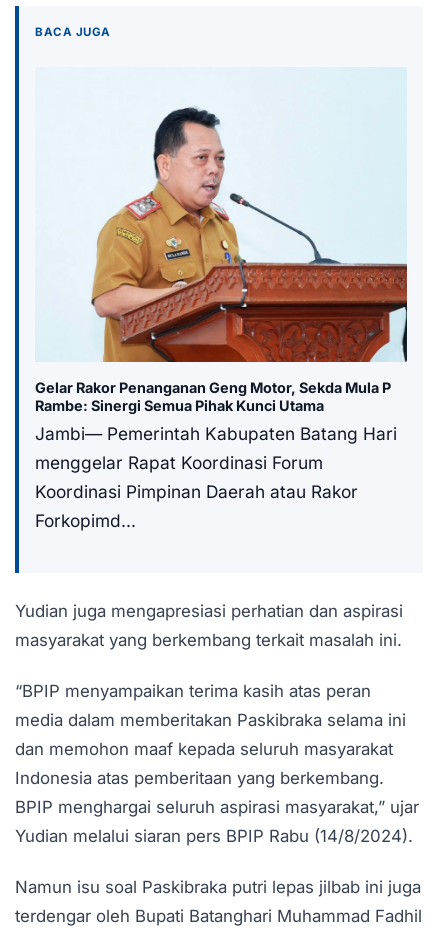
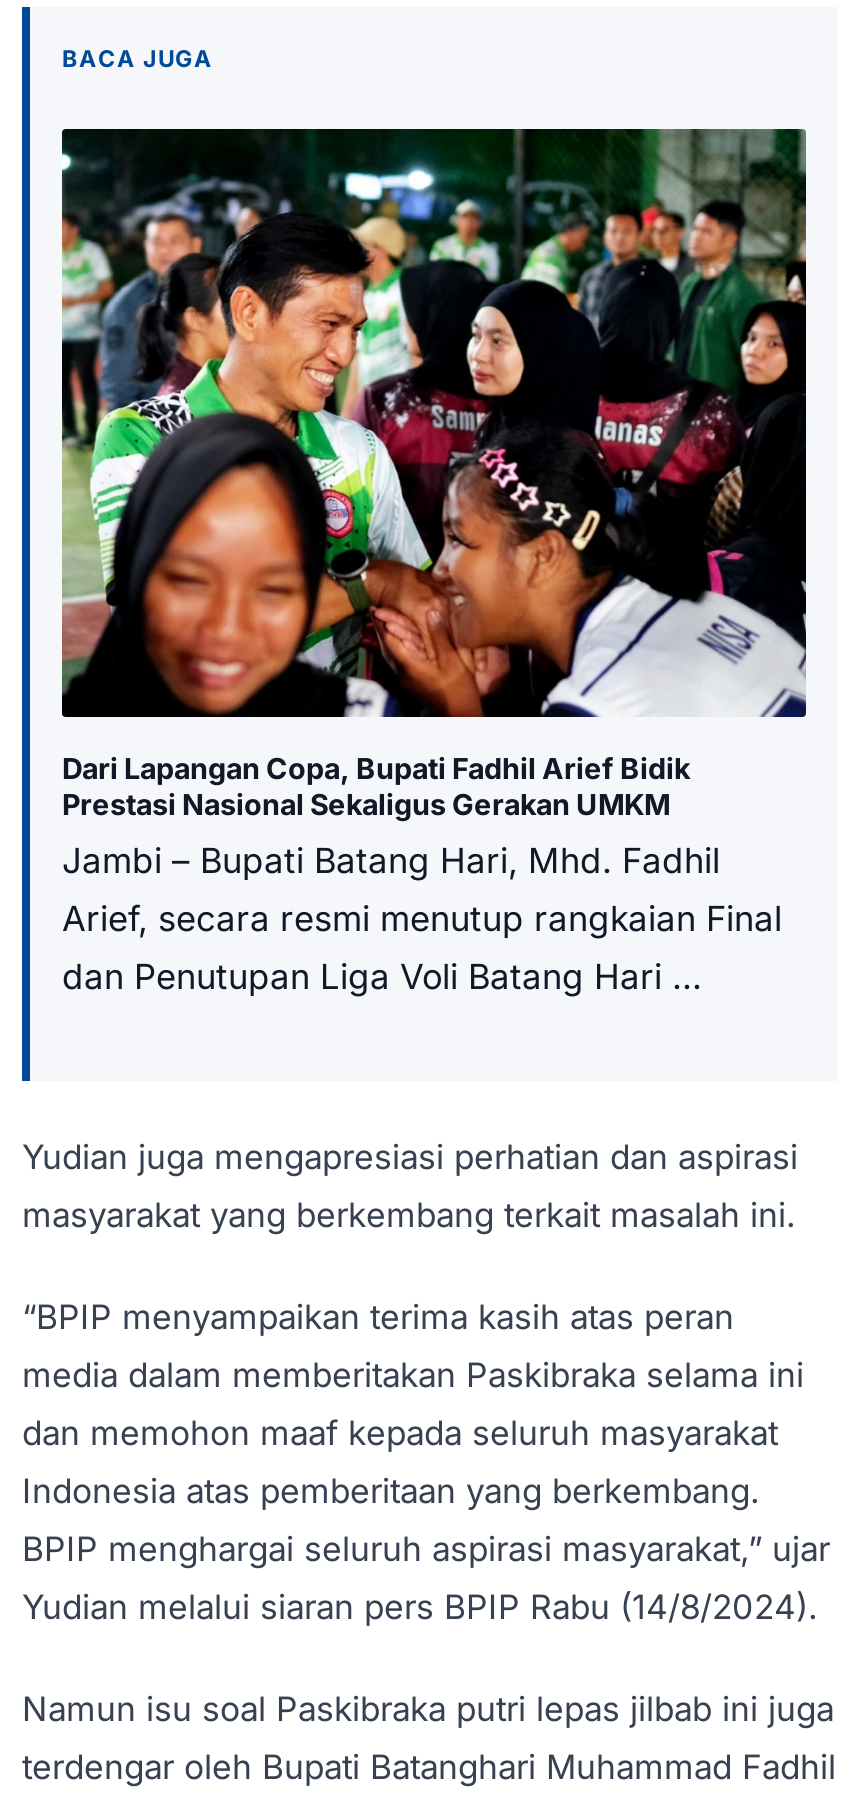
- [image]
- Gelar Rakor Penanganan Geng Motor, Sekda Mula P
- Rambe: Sinergi Semua Pihak Kunci Utama
- Jambi— Pemerintah Kabupaten Batang Hari
- menggelar Rapat Koordinasi Forum
- Koordinasi Pimpinan Daerah atau Rakor
- Forkopimd...
+ [image]
+ Dari Lapangan Copa, Bupati Fadhil Arief Bidik
+ Prestasi Nasional Sekaligus Gerakan UMKM
+ Jambi – Bupati Batang Hari, Mhd. Fadhil
+ Arief, secara resmi menutup rangkaian Final
+ dan Penutupan Liga Voli Batang Hari ...
